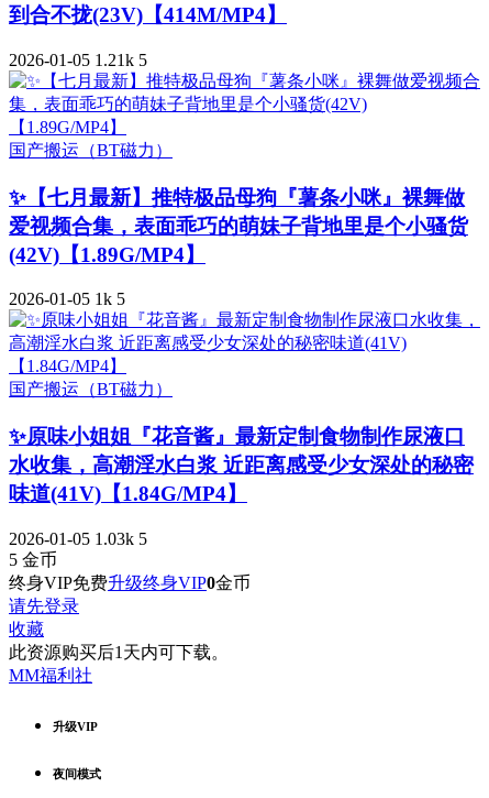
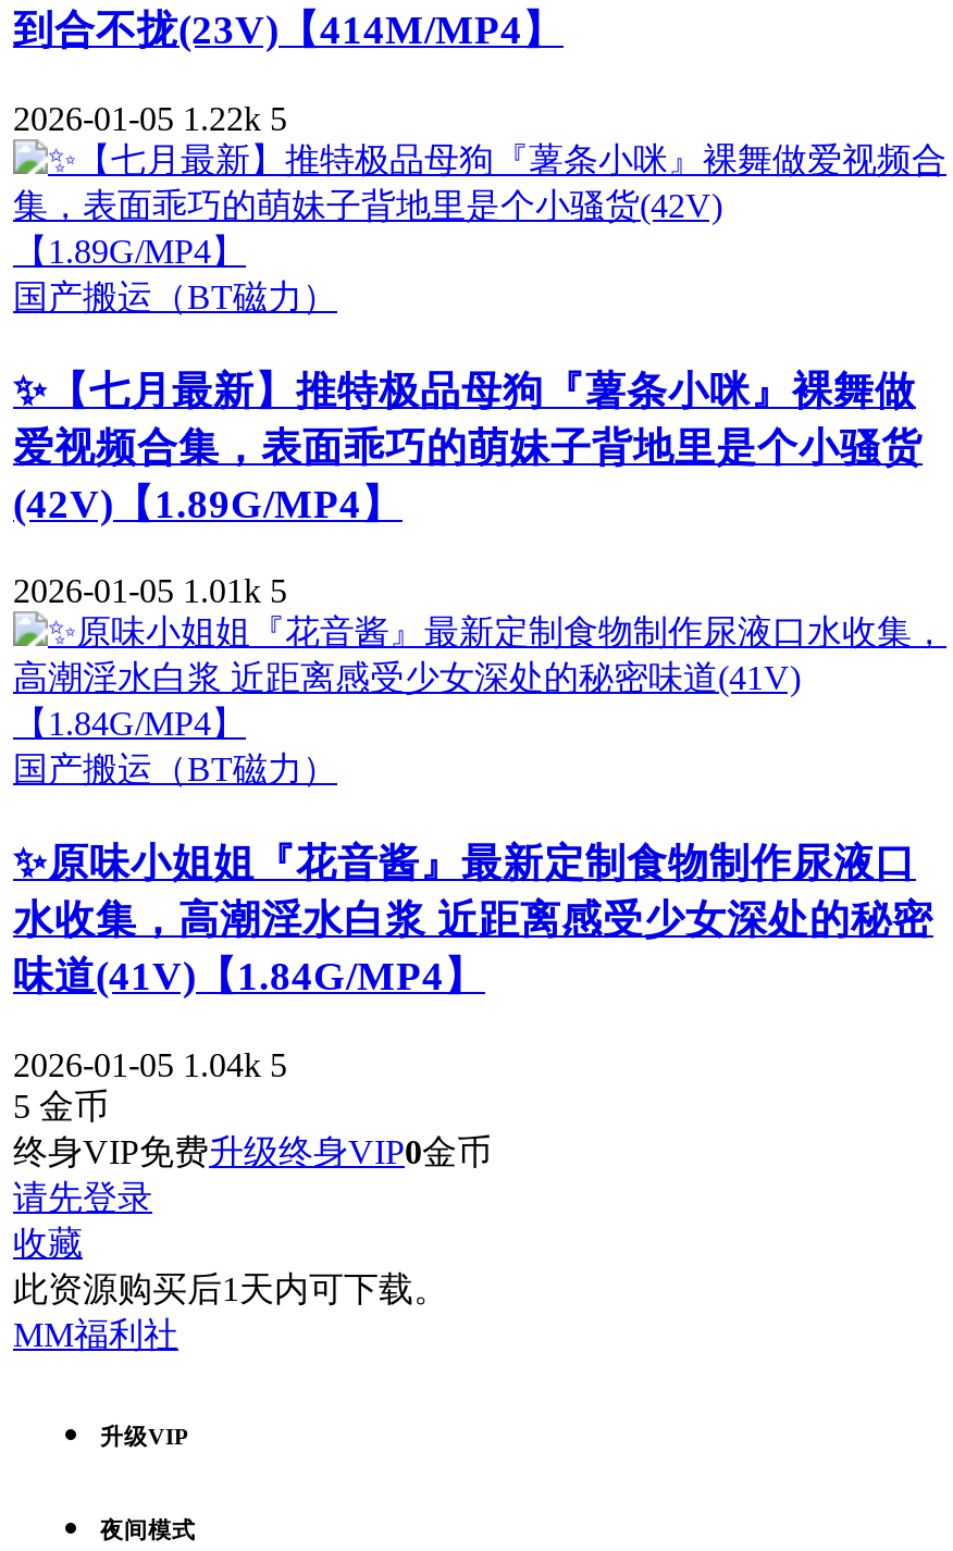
- 2026-01-05 1.21k 5
+ 2026-01-05 1.22k 5

- 2026-01-05 1k 5
+ 2026-01-05 1.01k 5

- 2026-01-05 1.03k 5
+ 2026-01-05 1.04k 5
